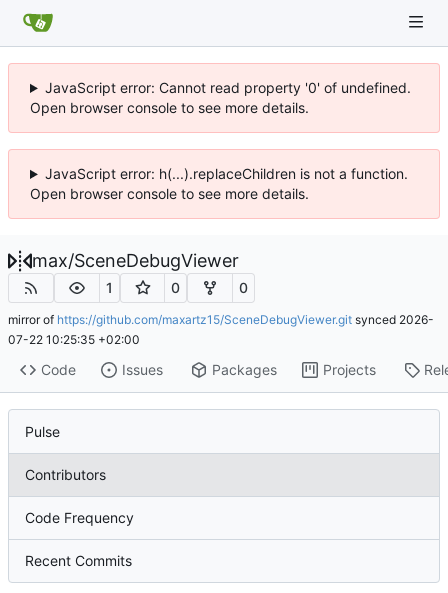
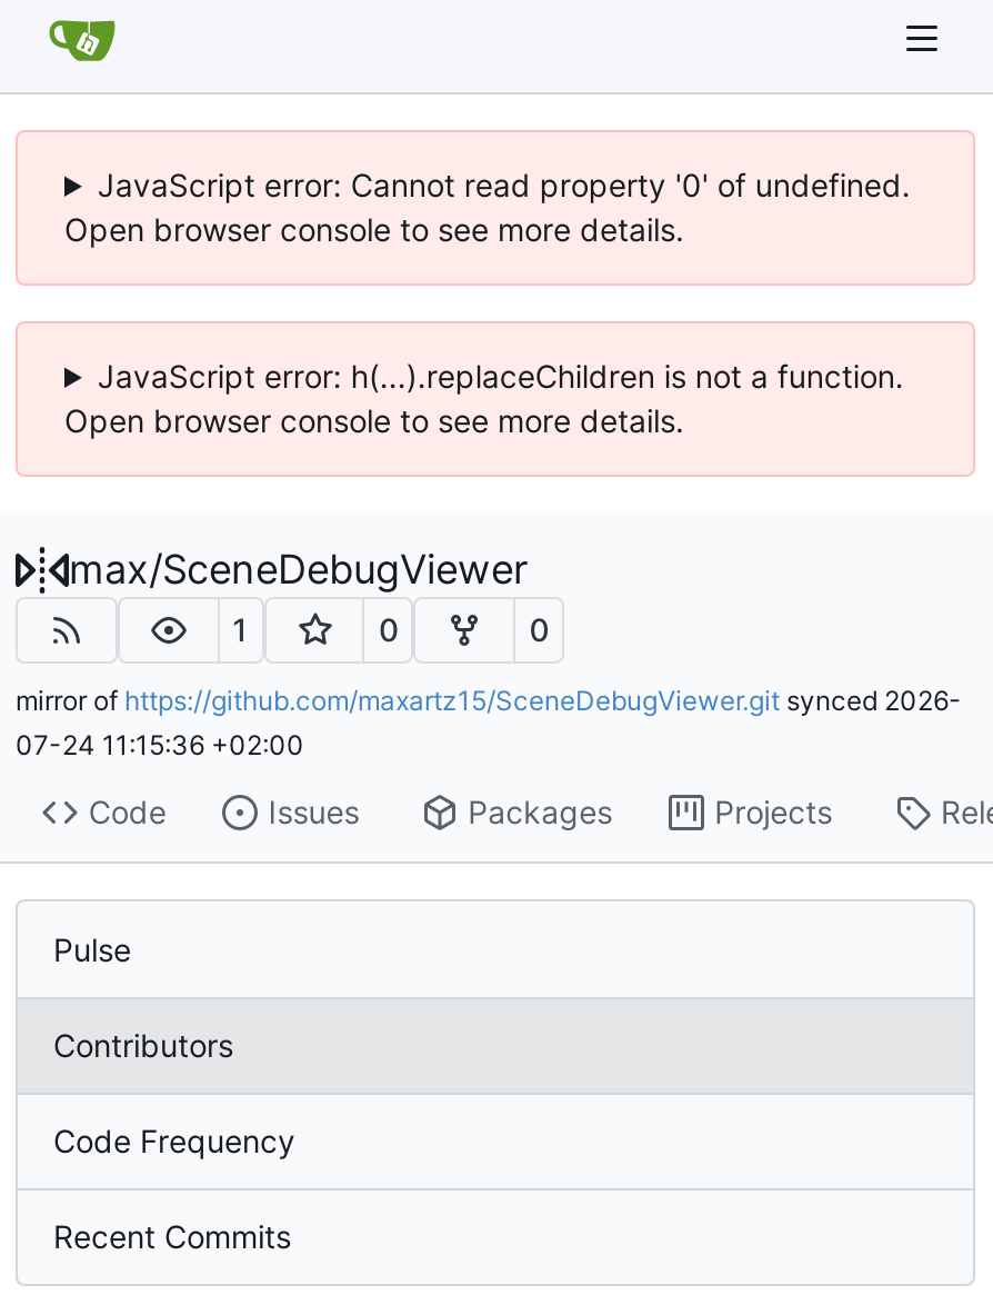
- 07-22 10:25:35 +02:00
+ 07-24 11:15:36 +02:00
